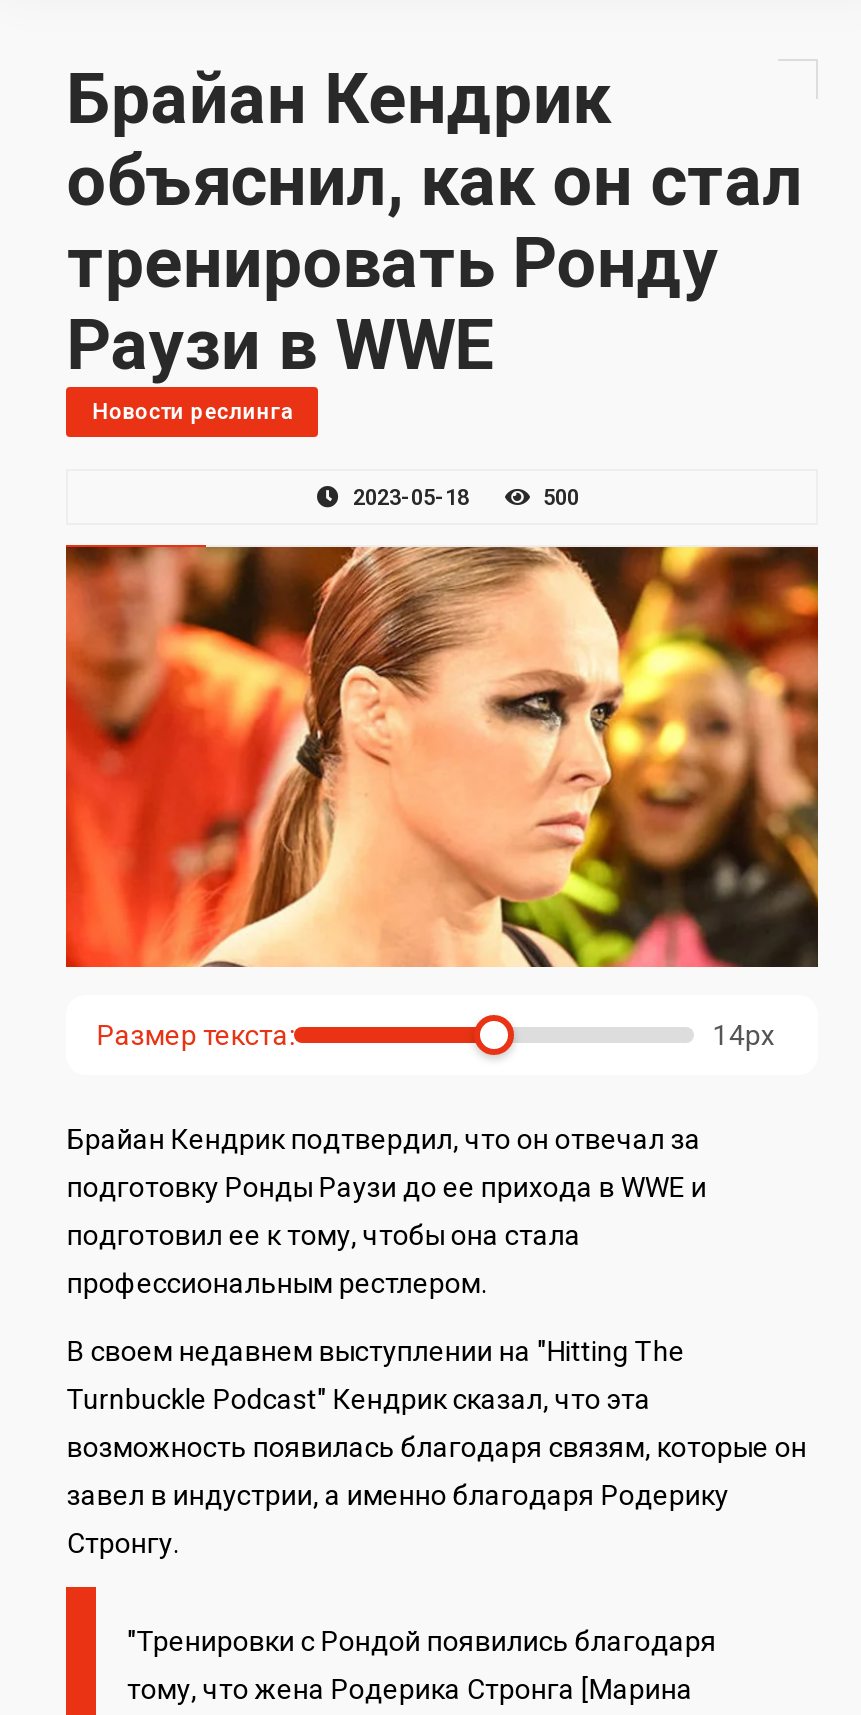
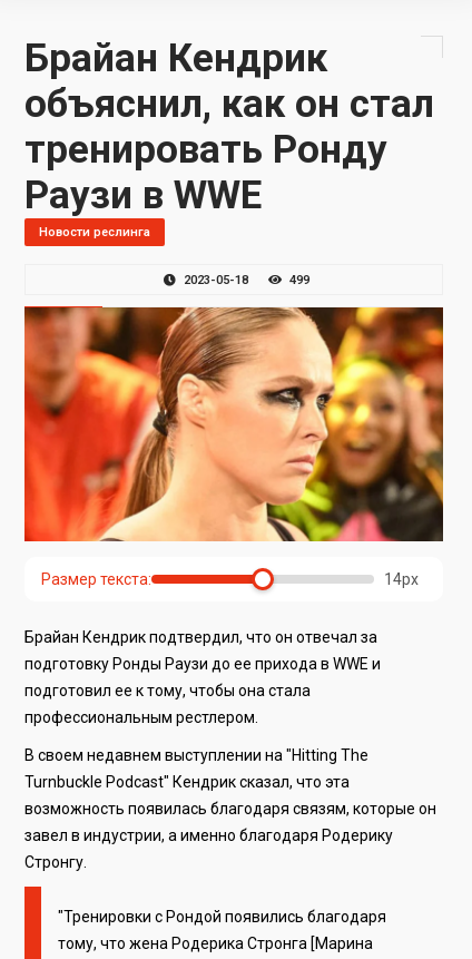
- 500
+ 499
